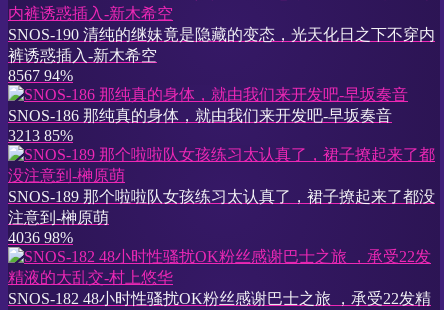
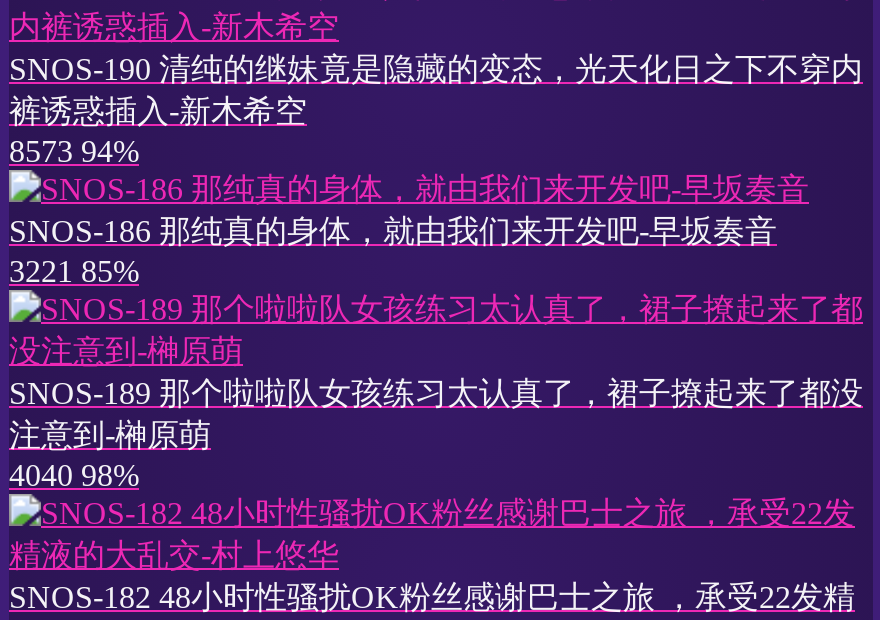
- 8567 94%
+ 8573 94%

- 3213 85%
+ 3221 85%

- 4036 98%
+ 4040 98%
